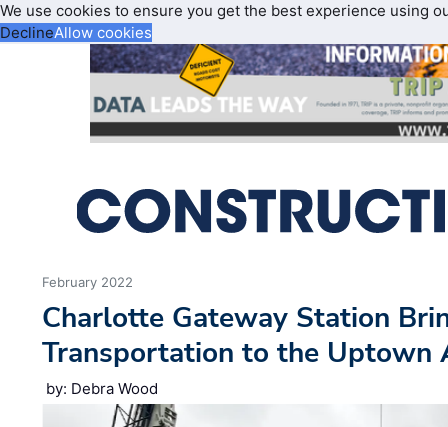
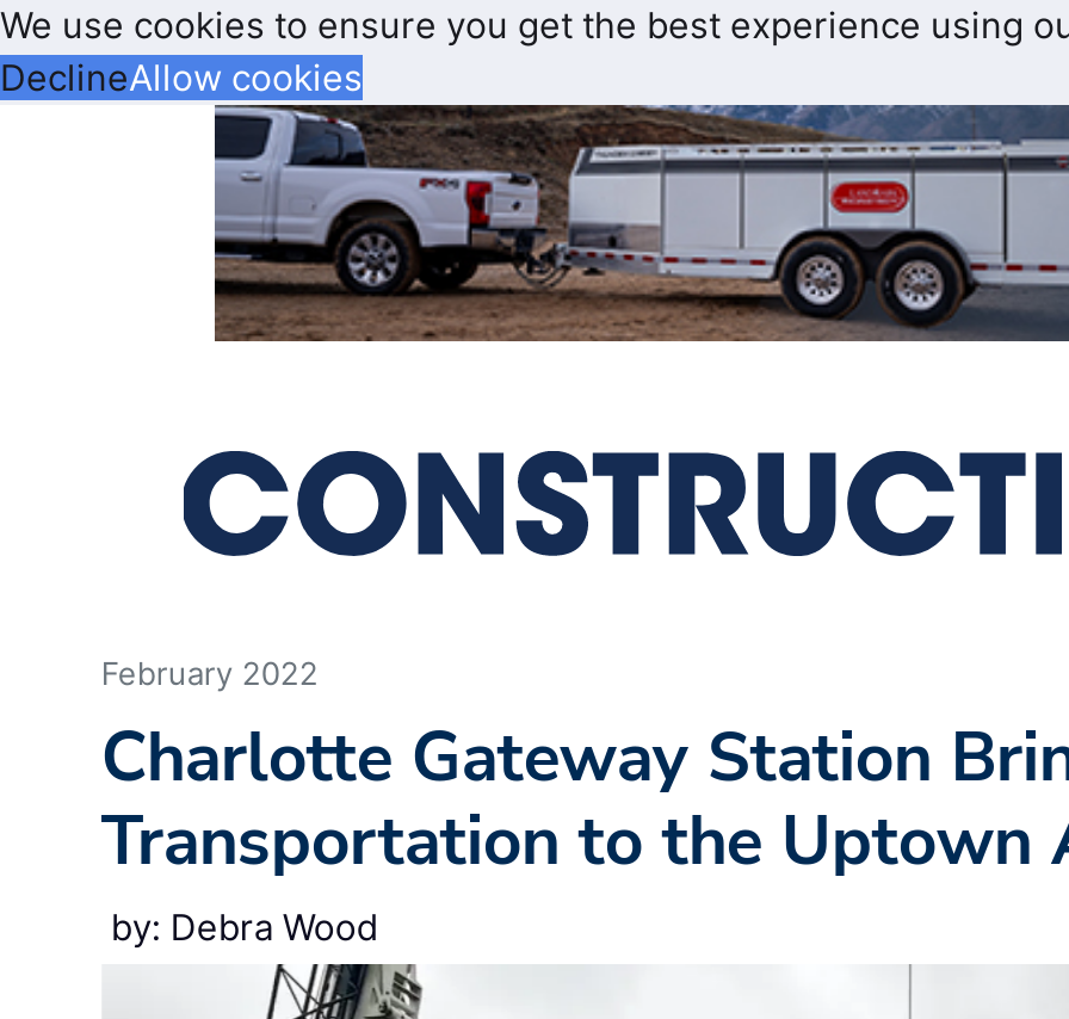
- [image]
+ [image]
